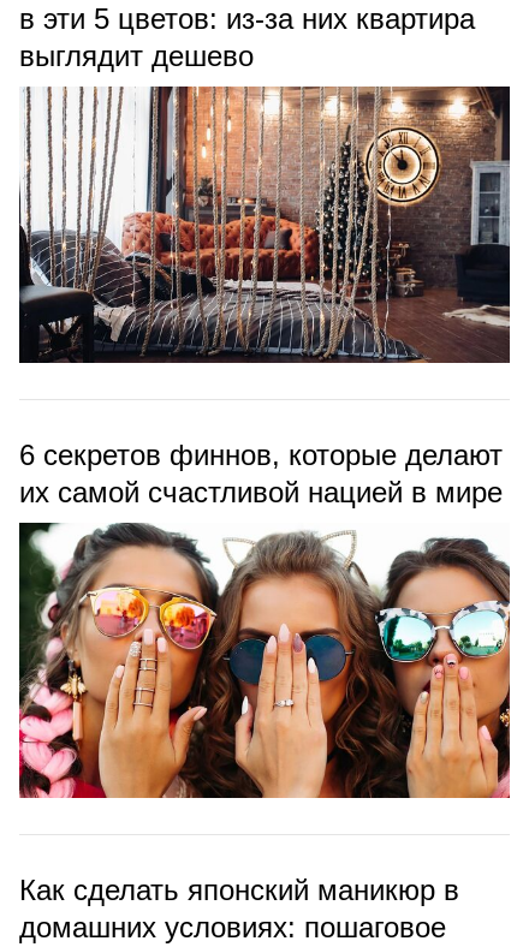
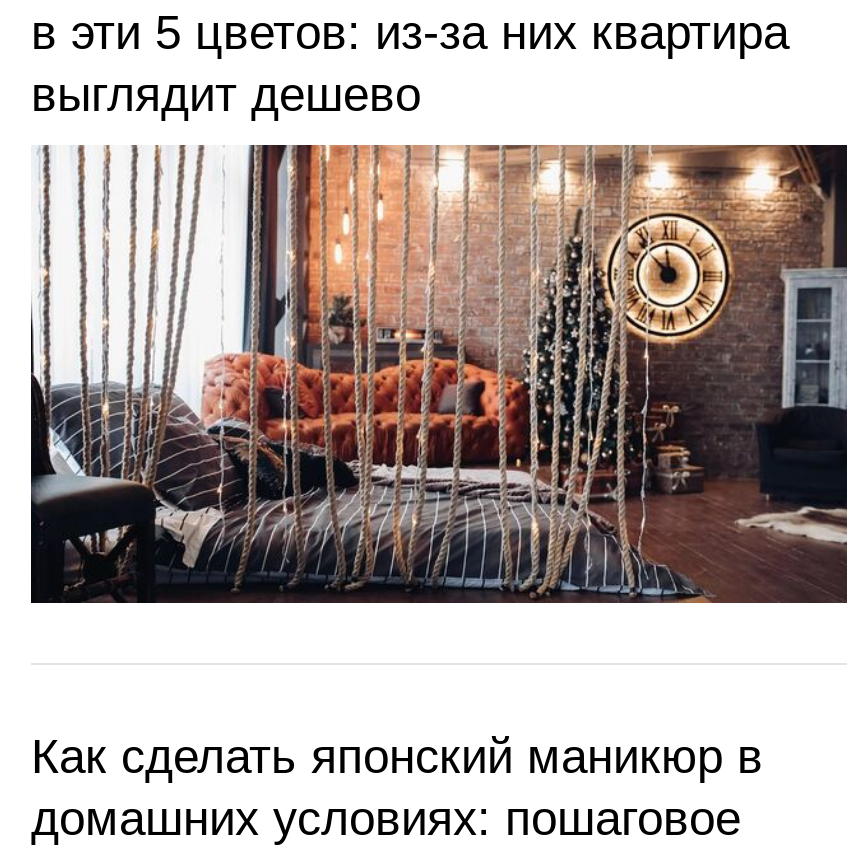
- 6 секретов финнов, которые делают
- их самой счастливой нацией в мире

- [image]
